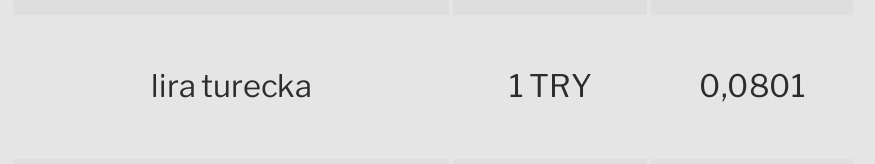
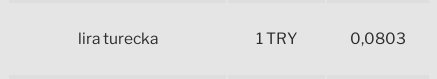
- 0,0801
+ 0,0803
